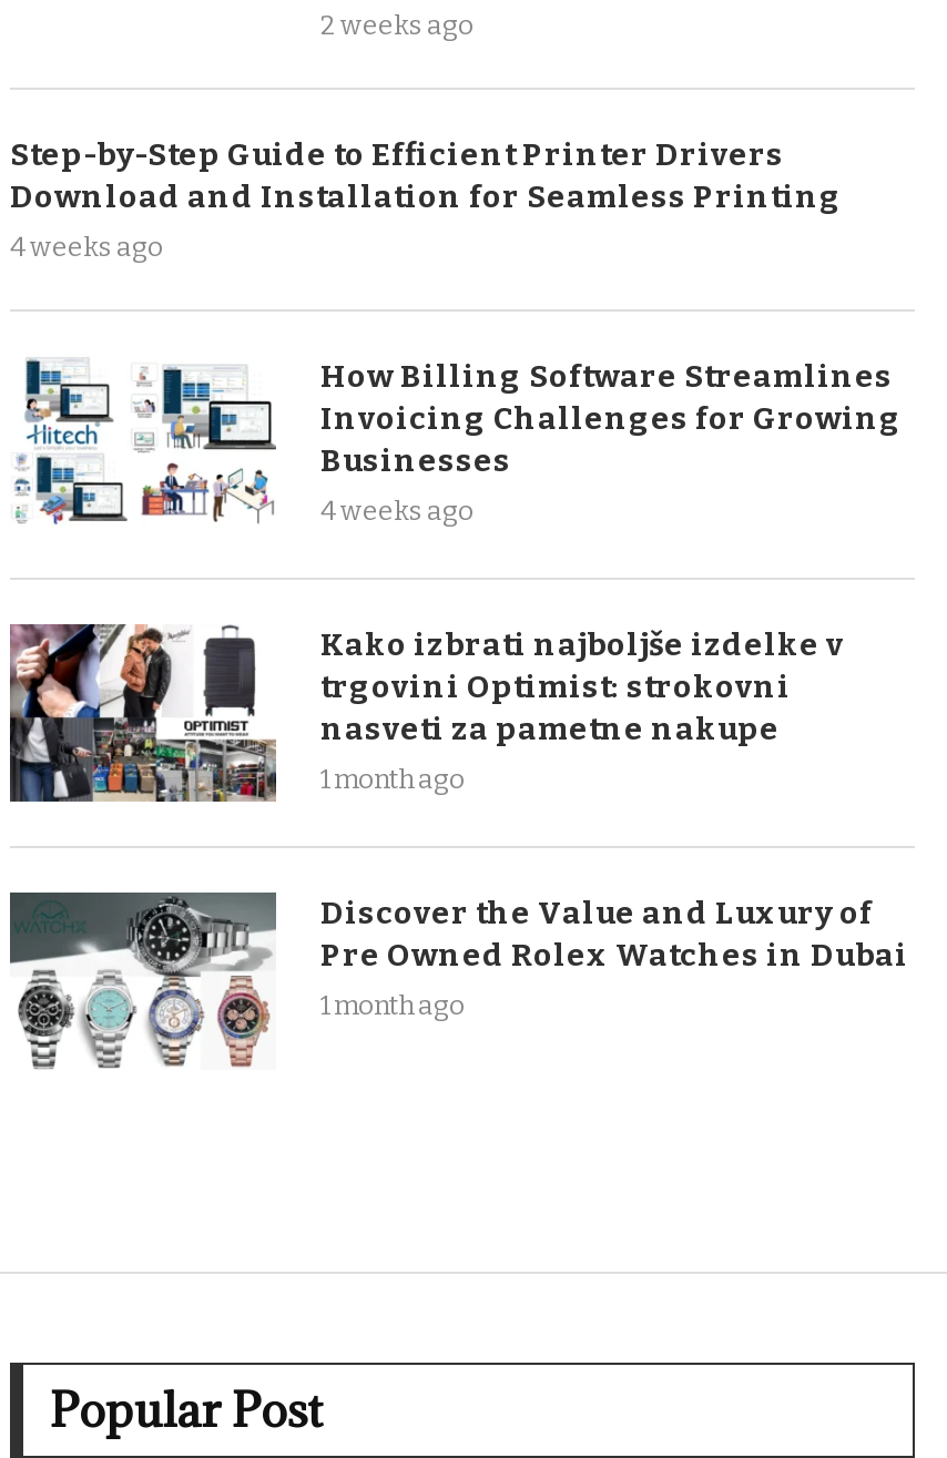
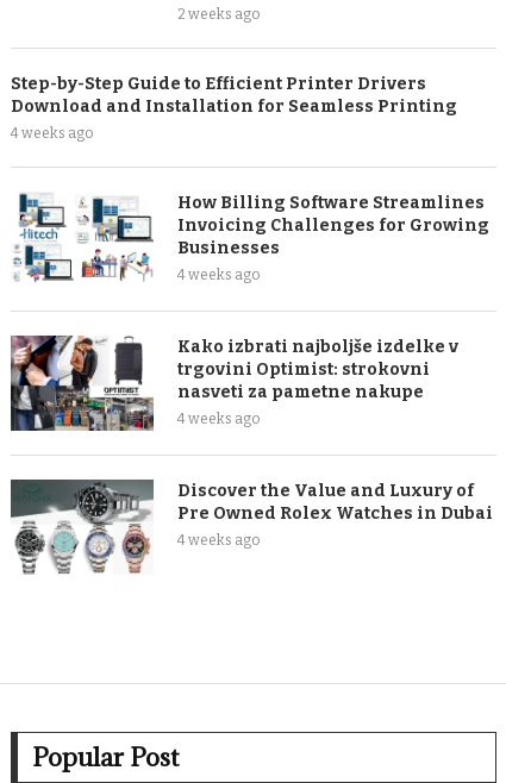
- 1 month ago
+ 4 weeks ago

- 1 month ago
+ 4 weeks ago
